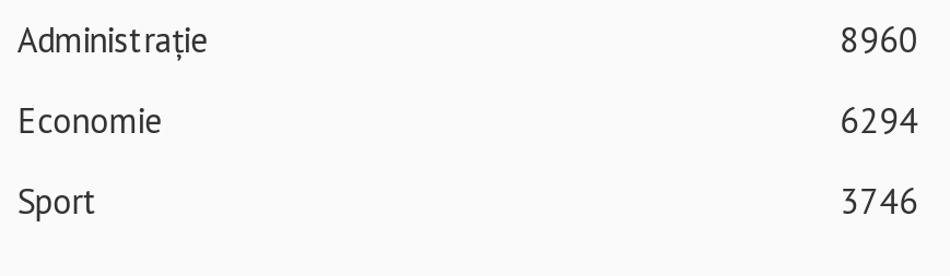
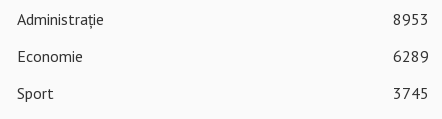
- 8960
+ 8953

- 6294
+ 6289

- 3746
+ 3745
